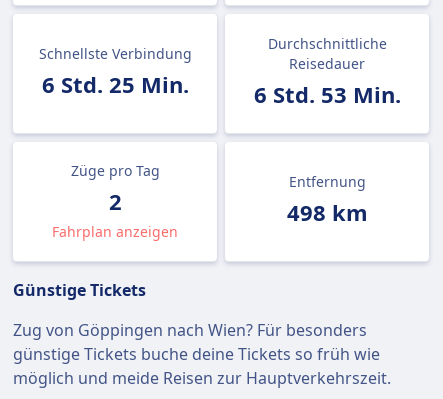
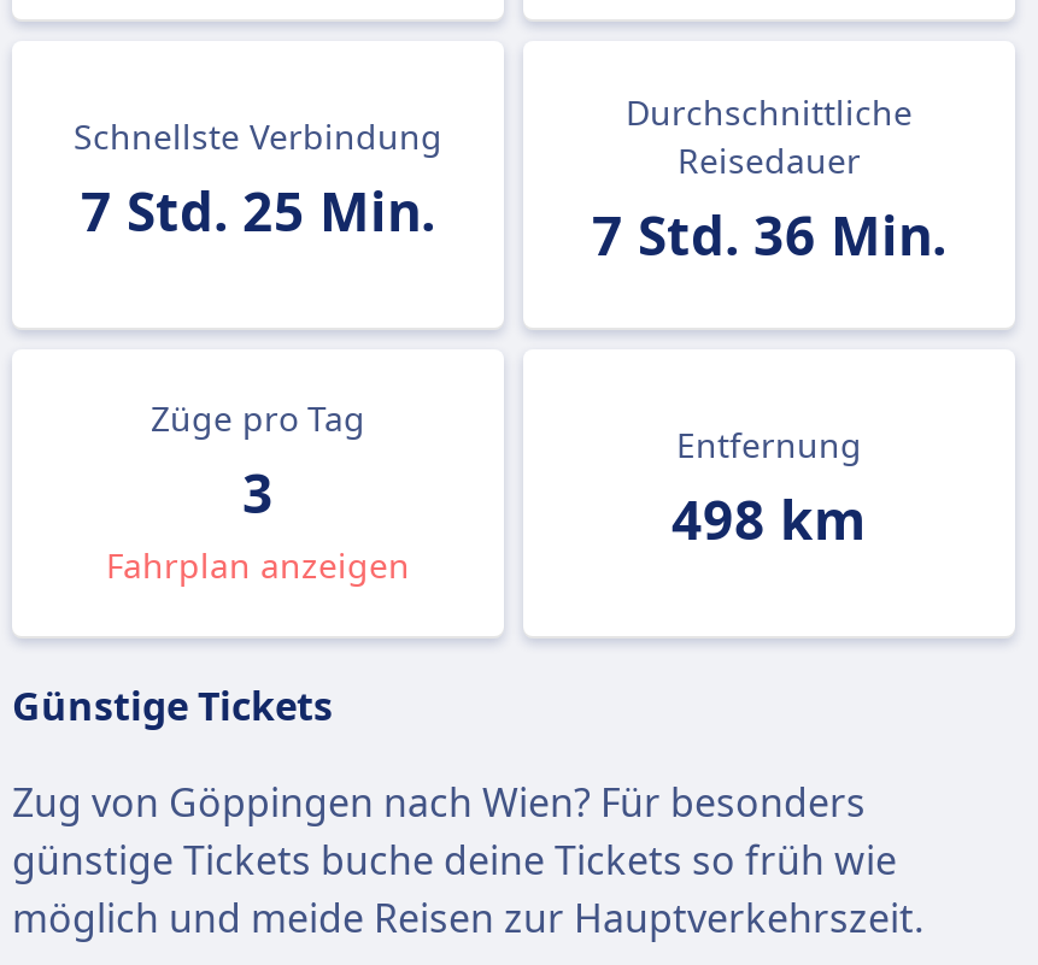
- 6 Std. 25 Min.
+ 7 Std. 25 Min.

- 6 Std. 53 Min.
+ 7 Std. 36 Min.

- 2
+ 3
